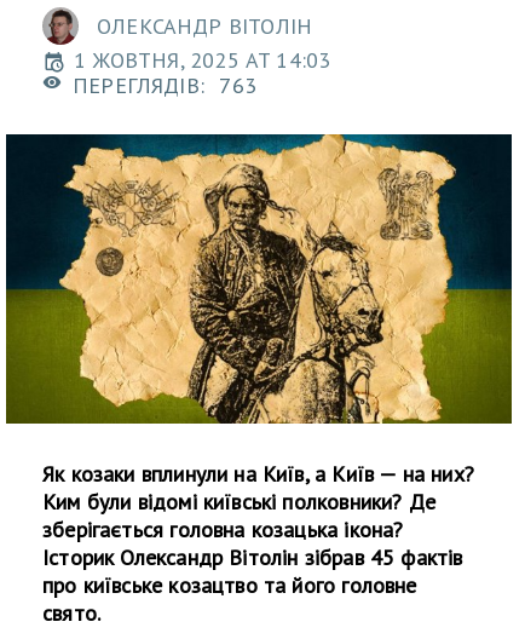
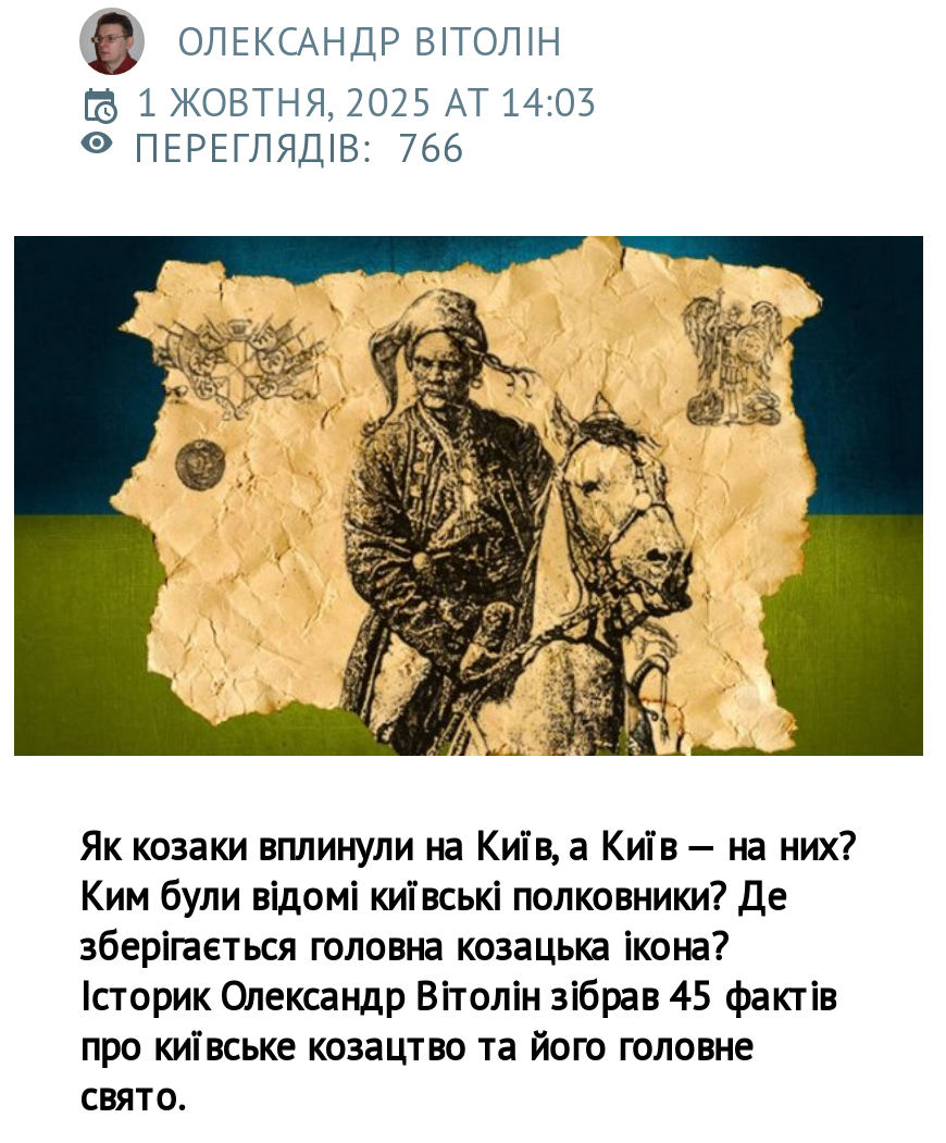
- ПЕРЕГЛЯДІВ: 763
+ ПЕРЕГЛЯДІВ: 766
